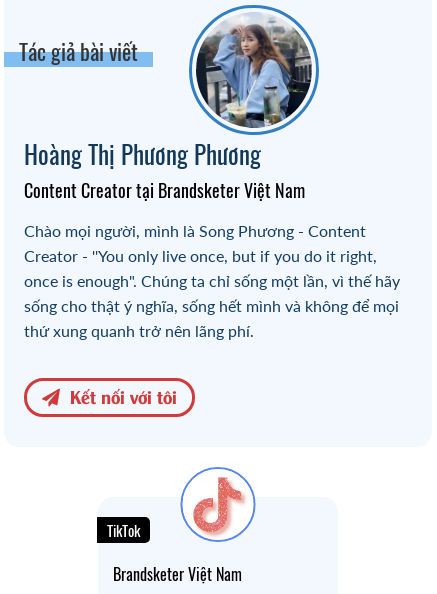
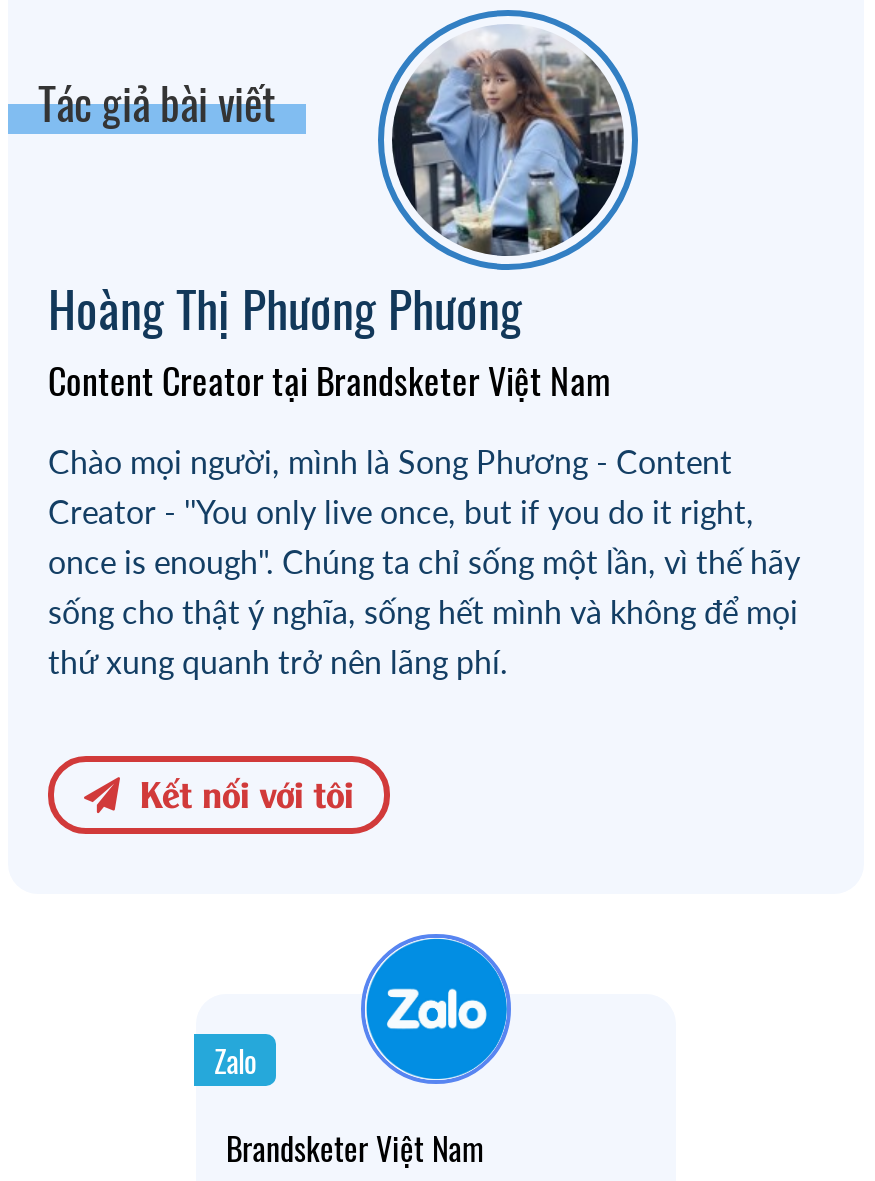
- [image]
+ [image]

- TikTok
+ Zalo
